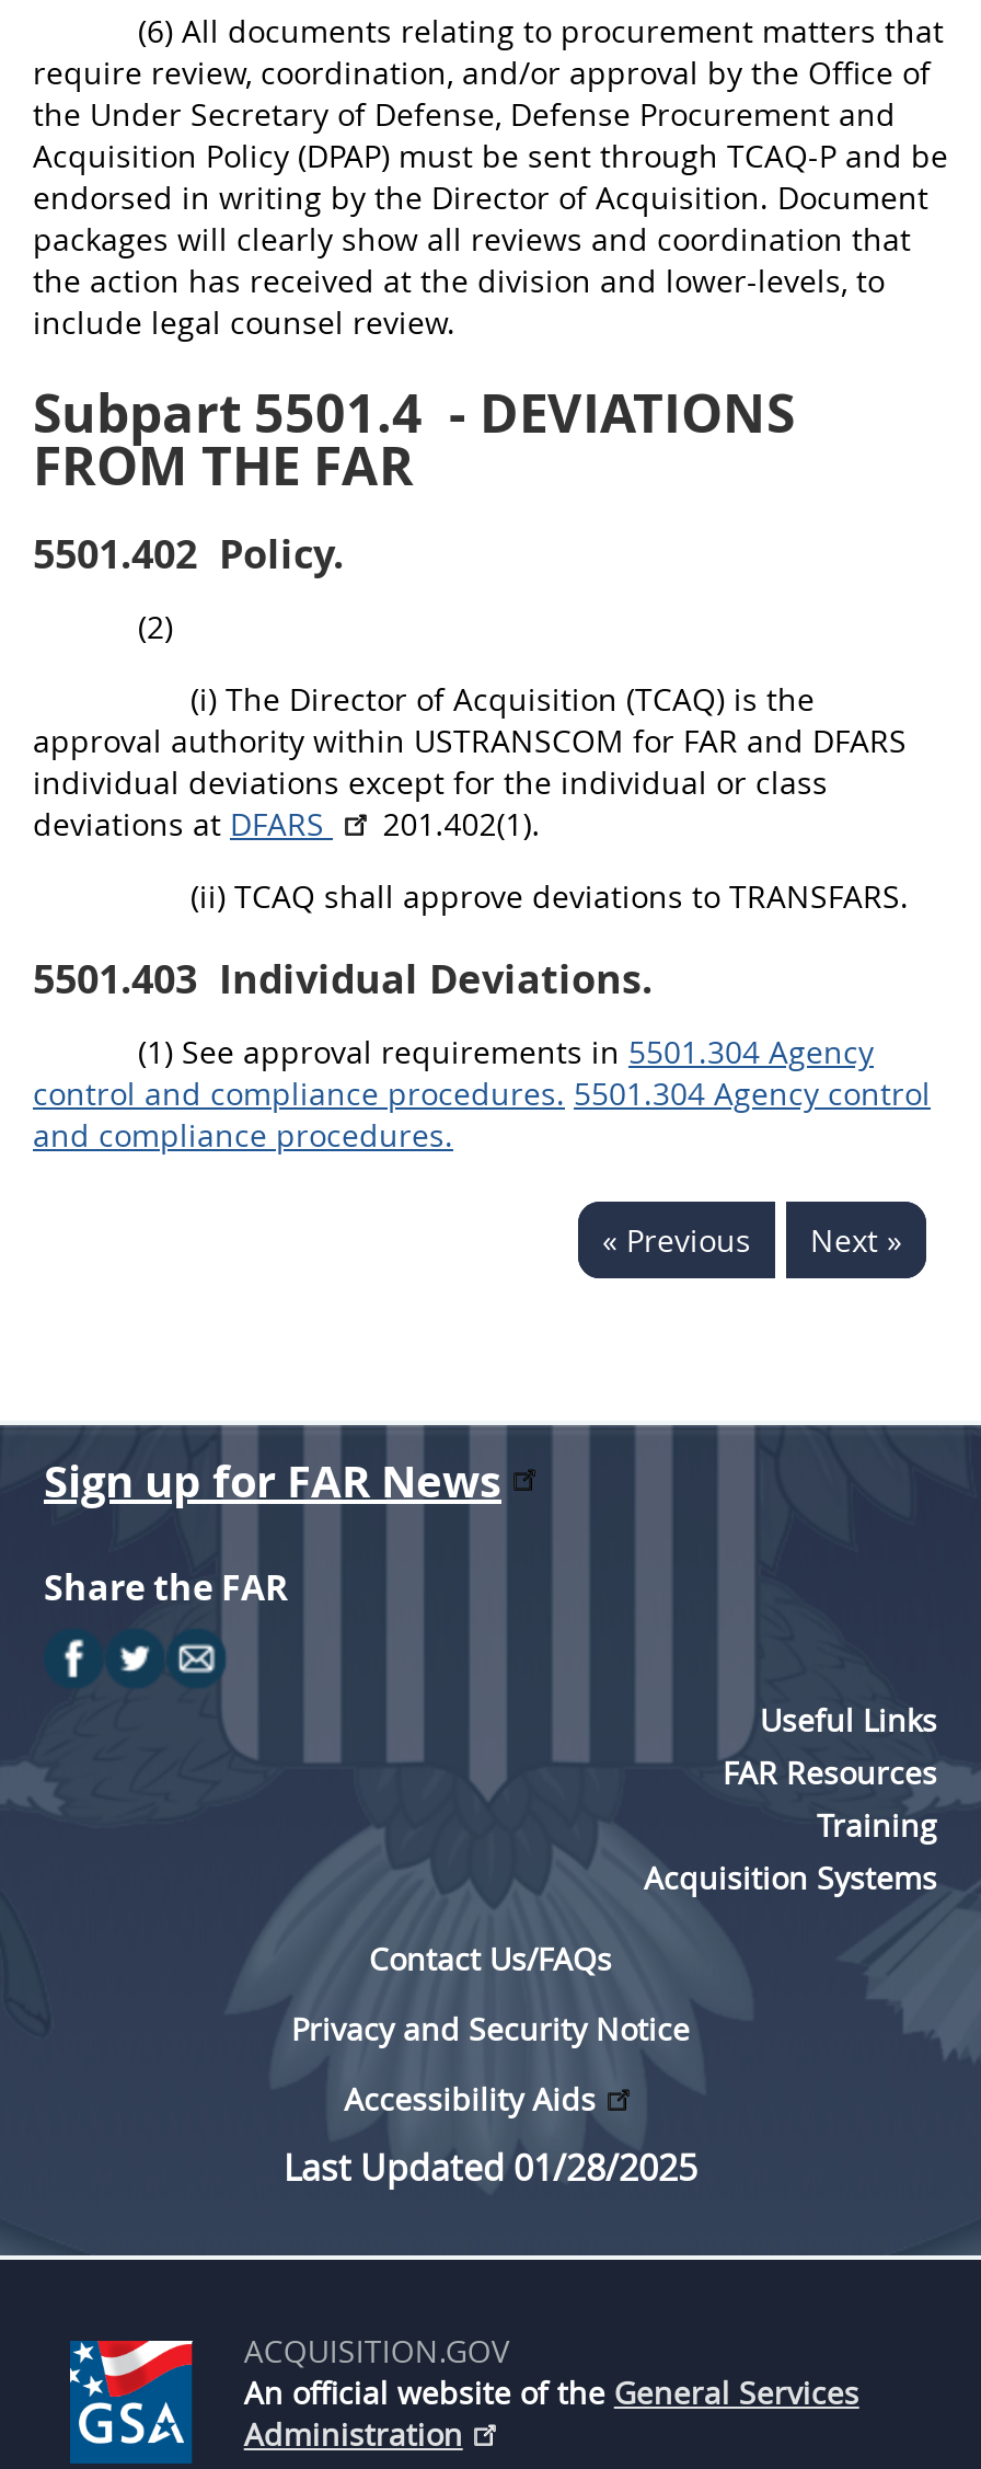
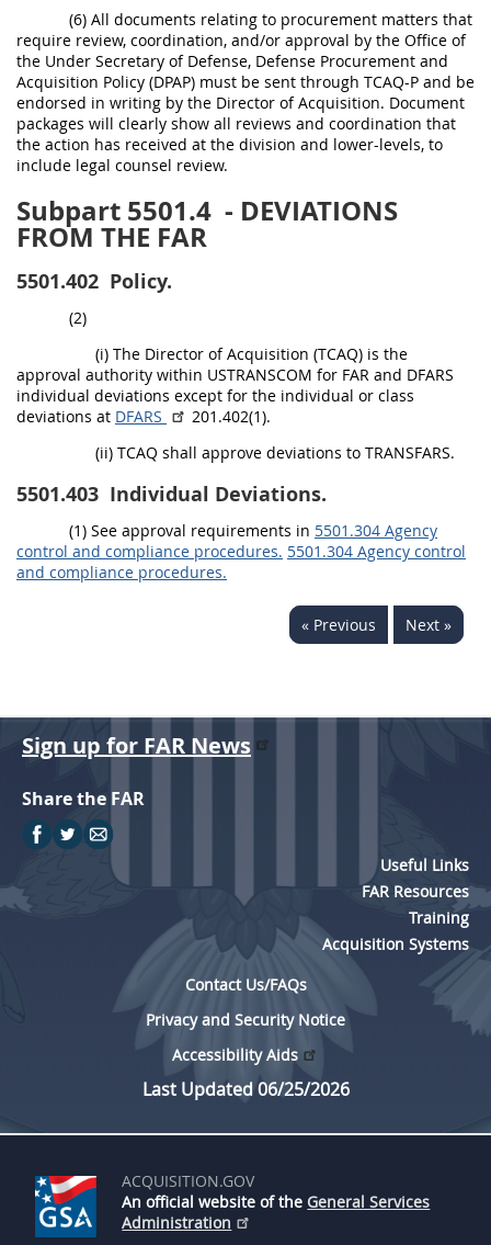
- Last Updated 01/28/2025
+ Last Updated 06/25/2026
